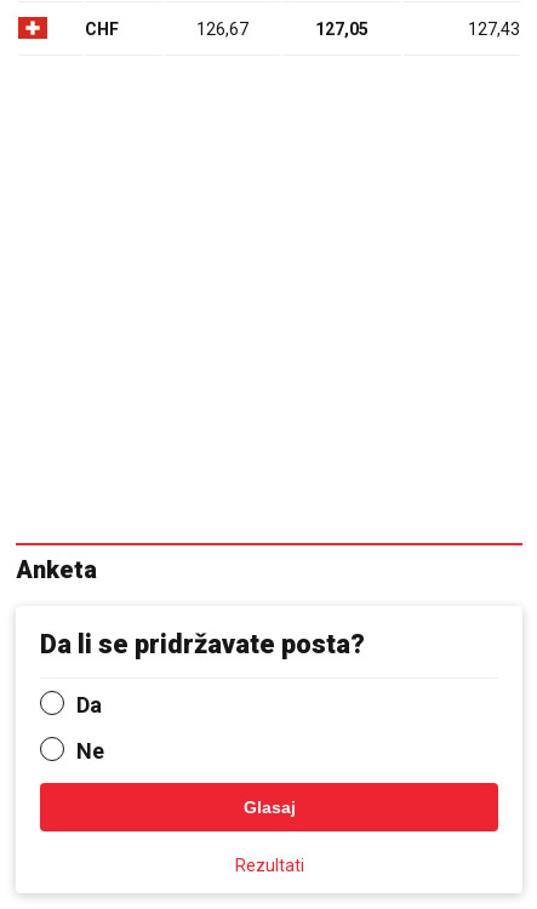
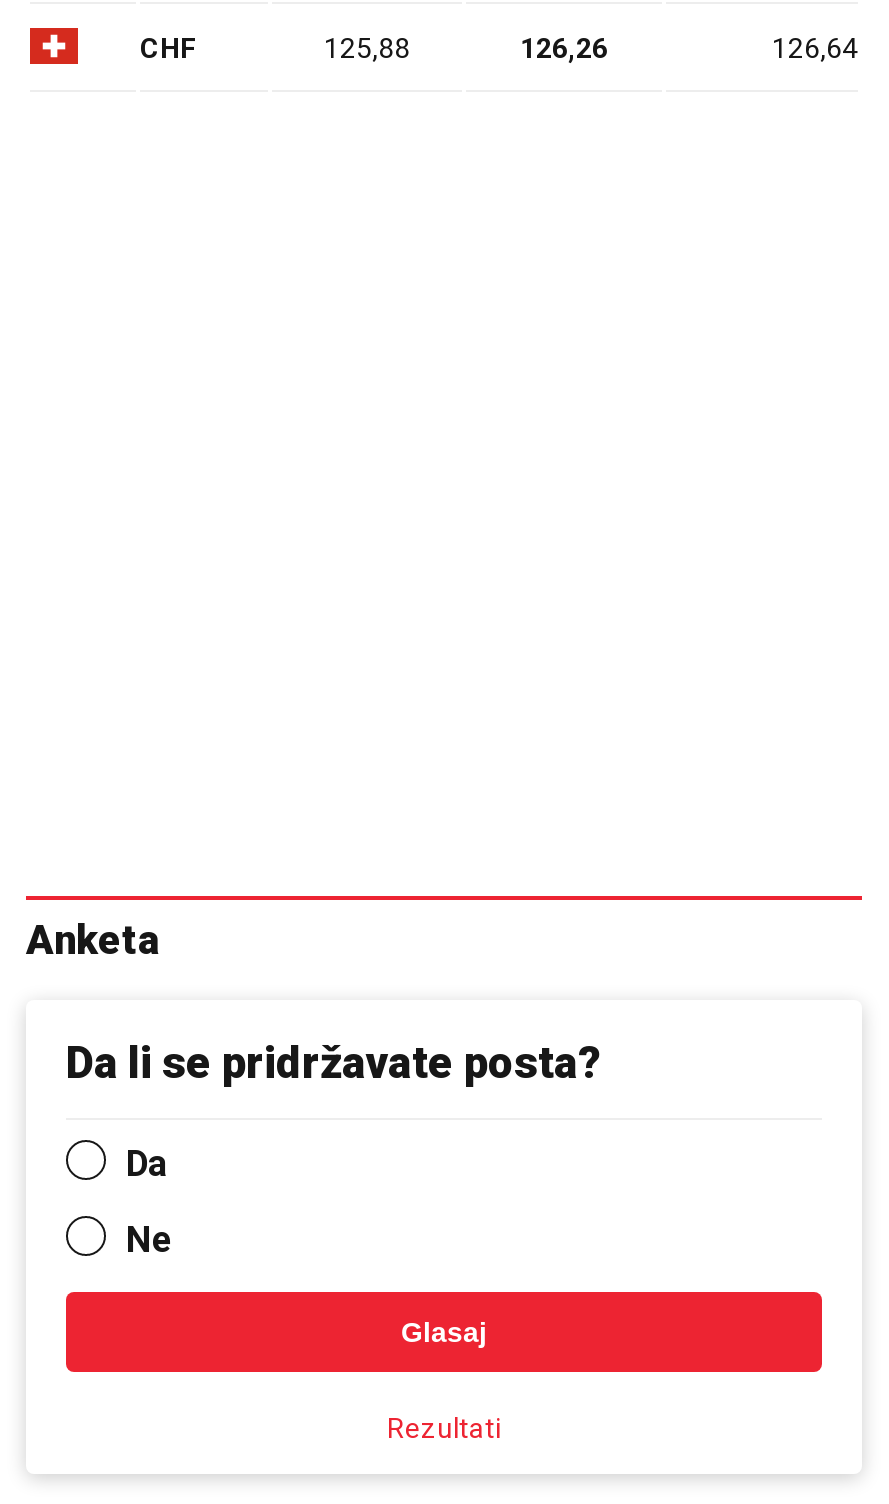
- 126,67
+ 125,88

- 127,05
+ 126,26

- 127,43
+ 126,64
